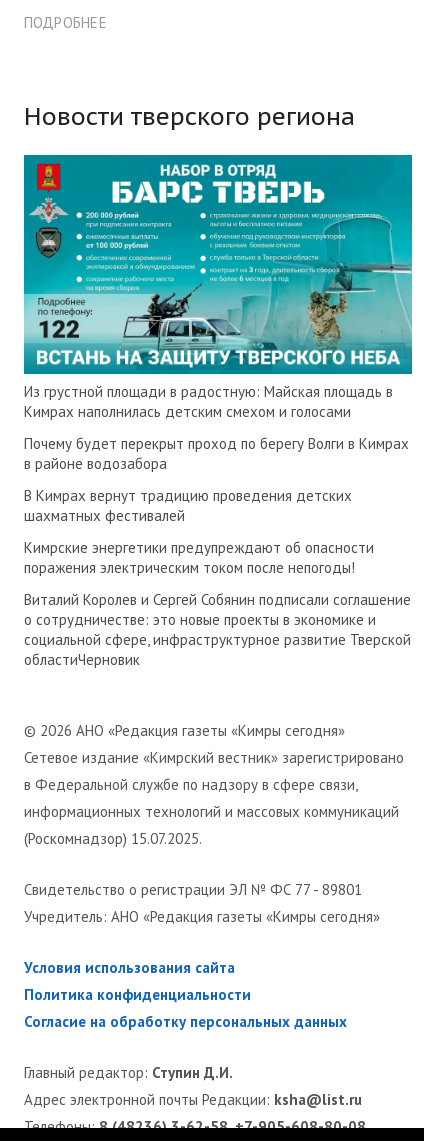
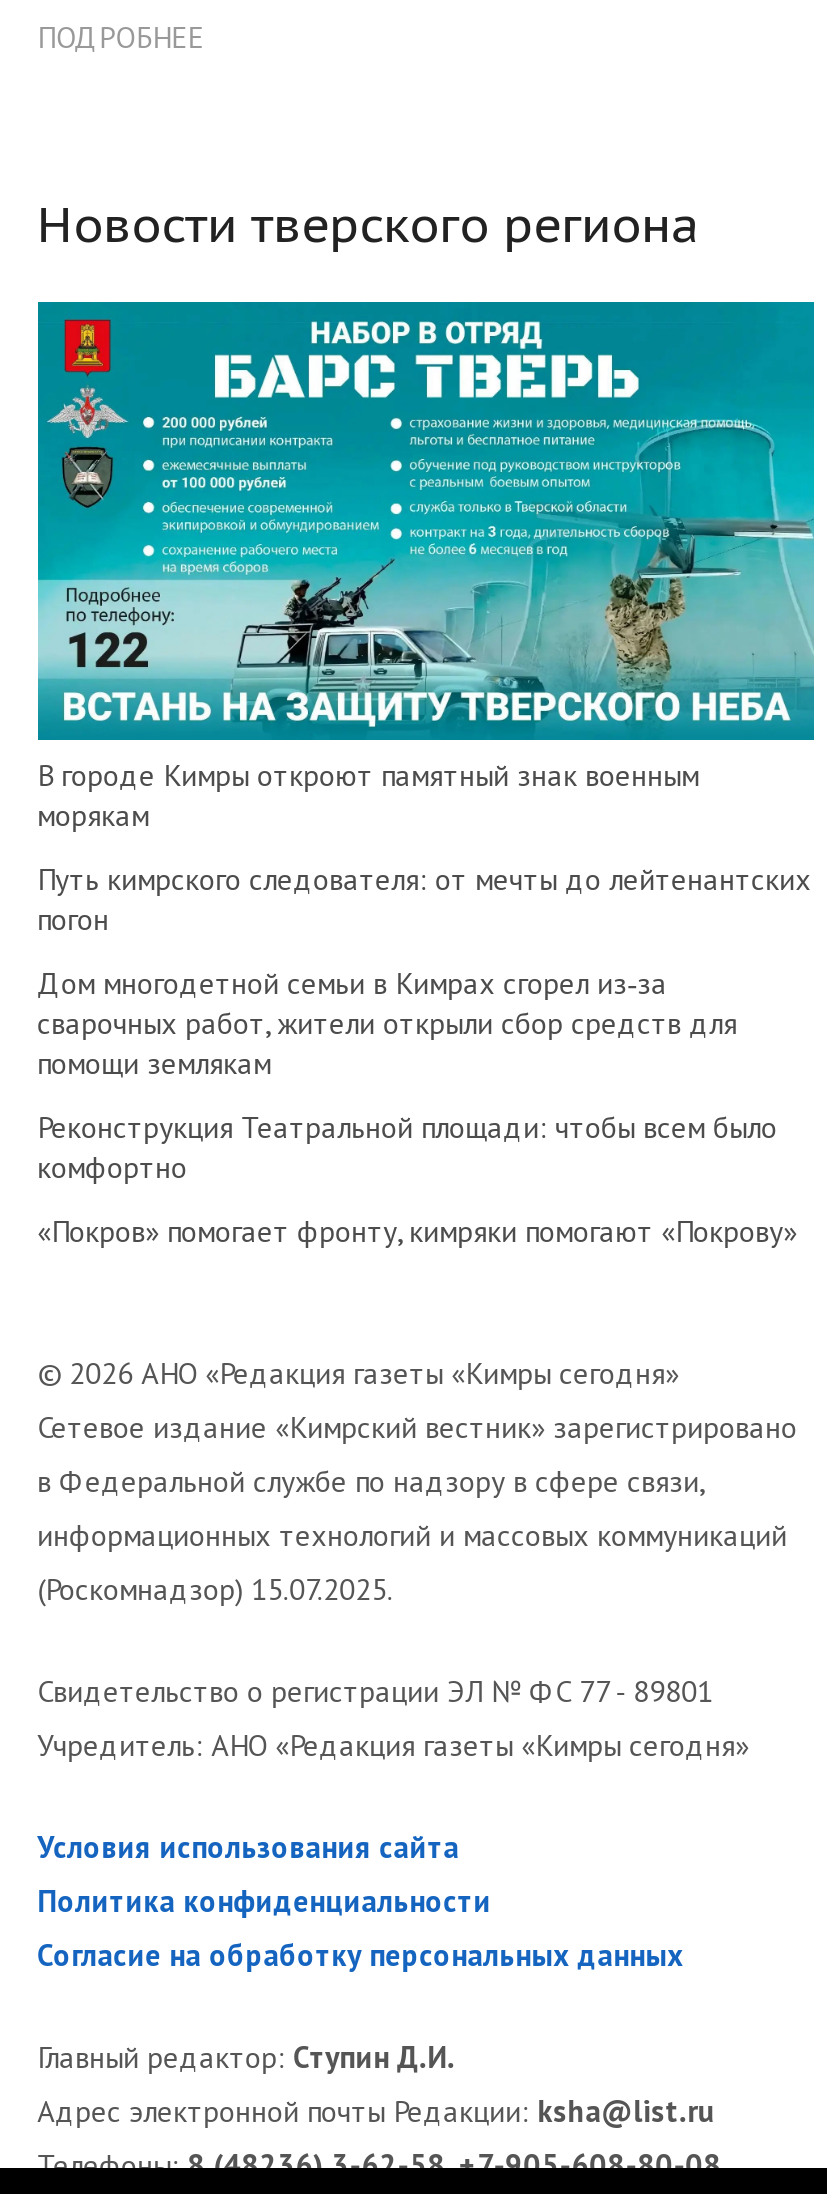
- Из грустной площади в радостную: Майская площадь в
- Кимрах наполнилась детским смехом и голосами
+ В городе Кимры откроют памятный знак военным
+ морякам

- Почему будет перекрыт проход по берегу Волги в Кимрах
- в районе водозабора
+ Путь кимрского следователя: от мечты до лейтенантских
+ погон

- В Кимрах вернут традицию проведения детских
- шахматных фестивалей
+ Дом многодетной семьи в Кимрах сгорел из‑за
+ сварочных работ, жители открыли сбор средств для
+ помощи землякам

- Кимрские энергетики предупреждают об опасности
- поражения электрическим током после непогоды!
+ Реконструкция Театральной площади: чтобы всем было
+ комфортно

- Виталий Королев и Сергей Собянин подписали соглашение
- о сотрудничестве: это новые проекты в экономике и
- социальной сфере, инфраструктурное развитие Тверской
- областиЧерновик
+ «Покров» помогает фронту, кимряки помогают «Покрову»
